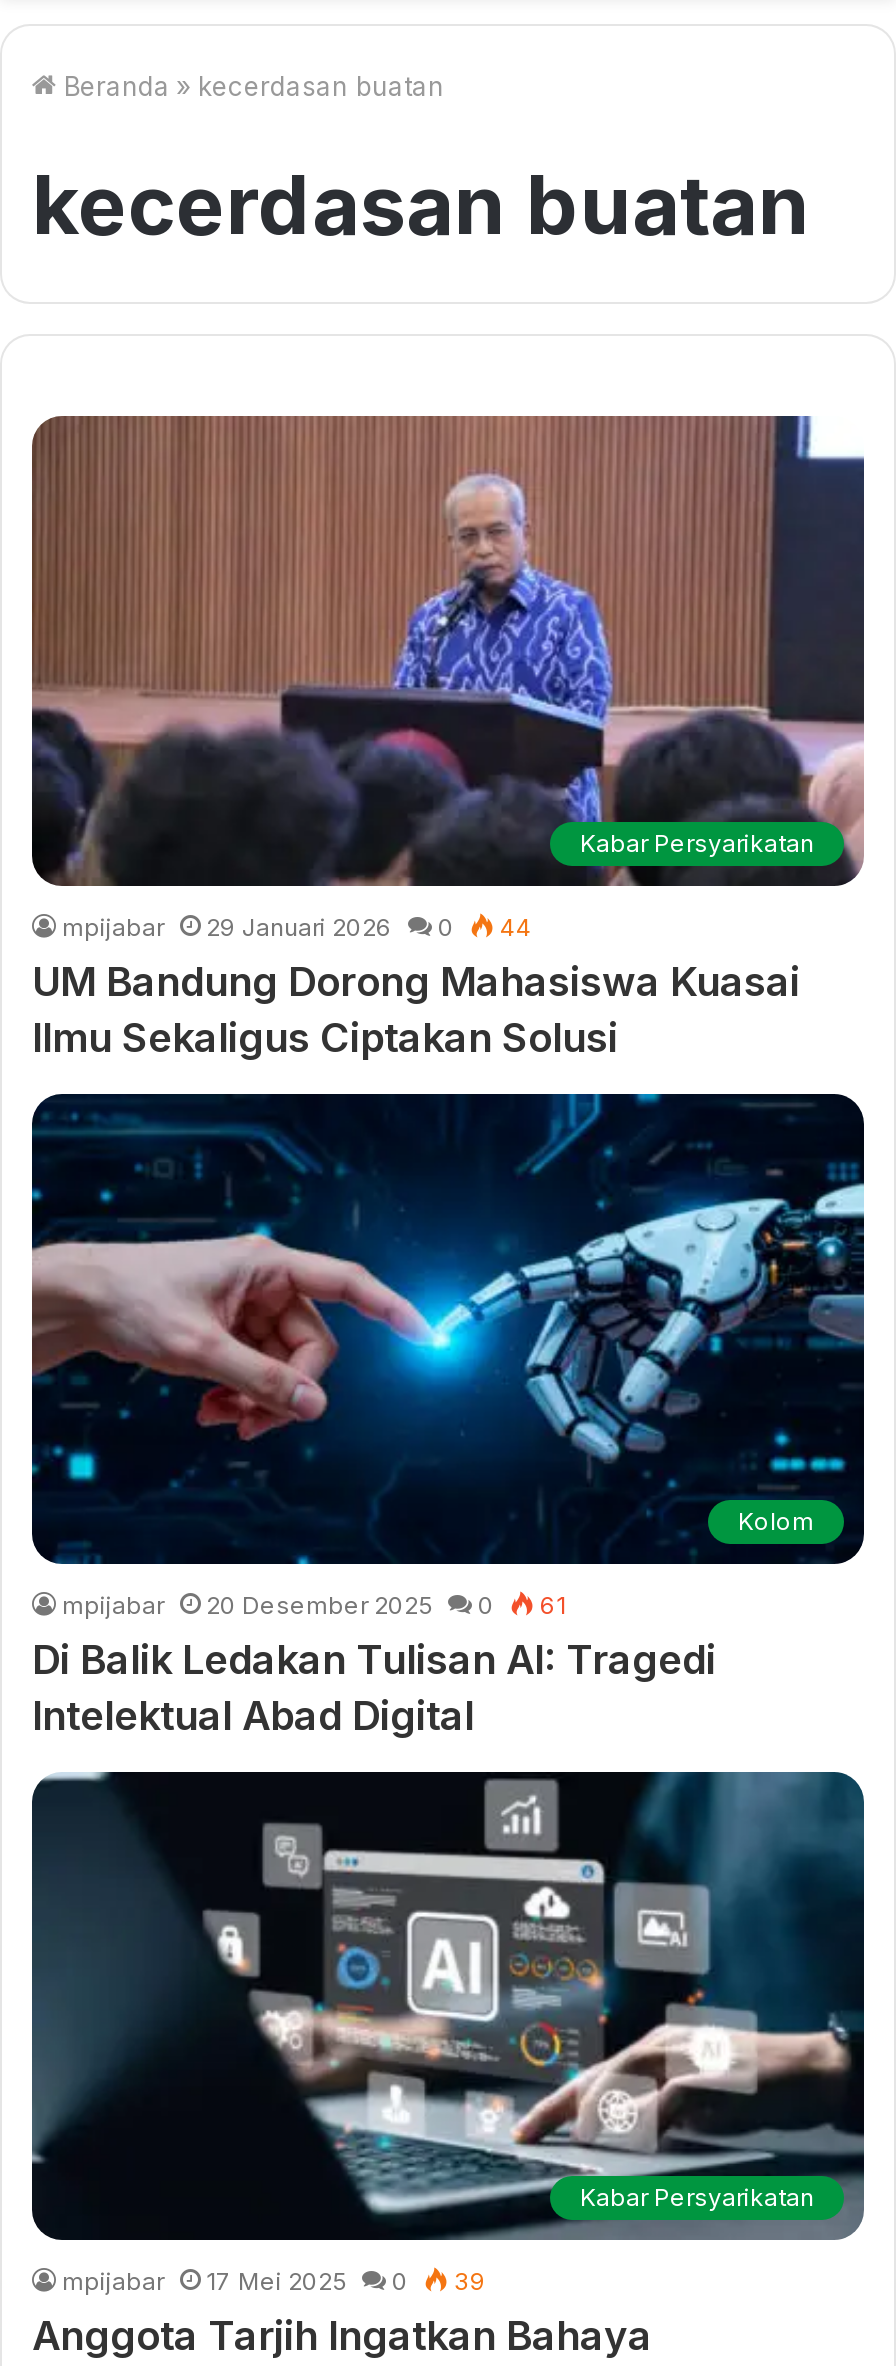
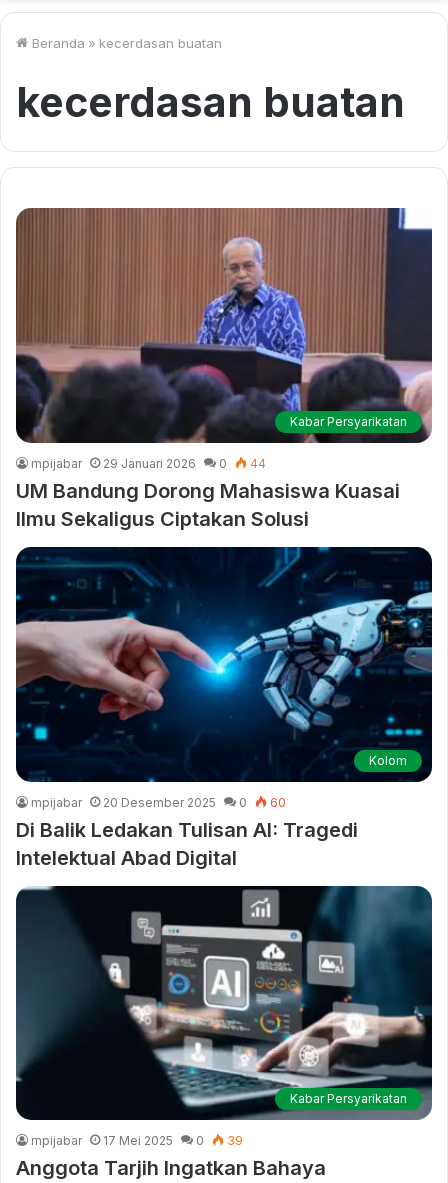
- mpijabar 20 Desember 2025 0 61
+ mpijabar 20 Desember 2025 0 60
